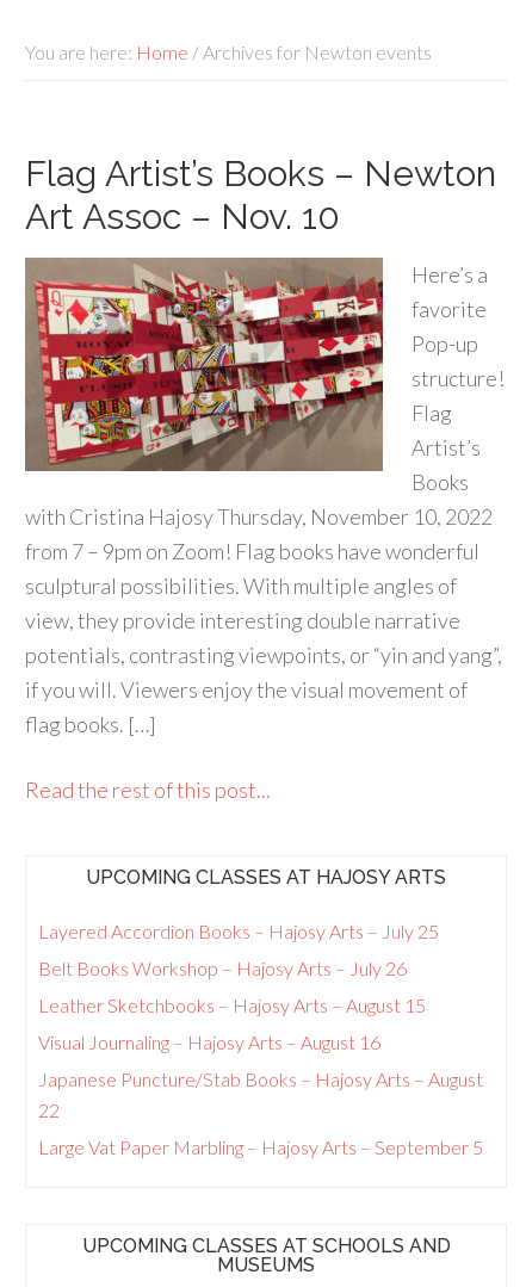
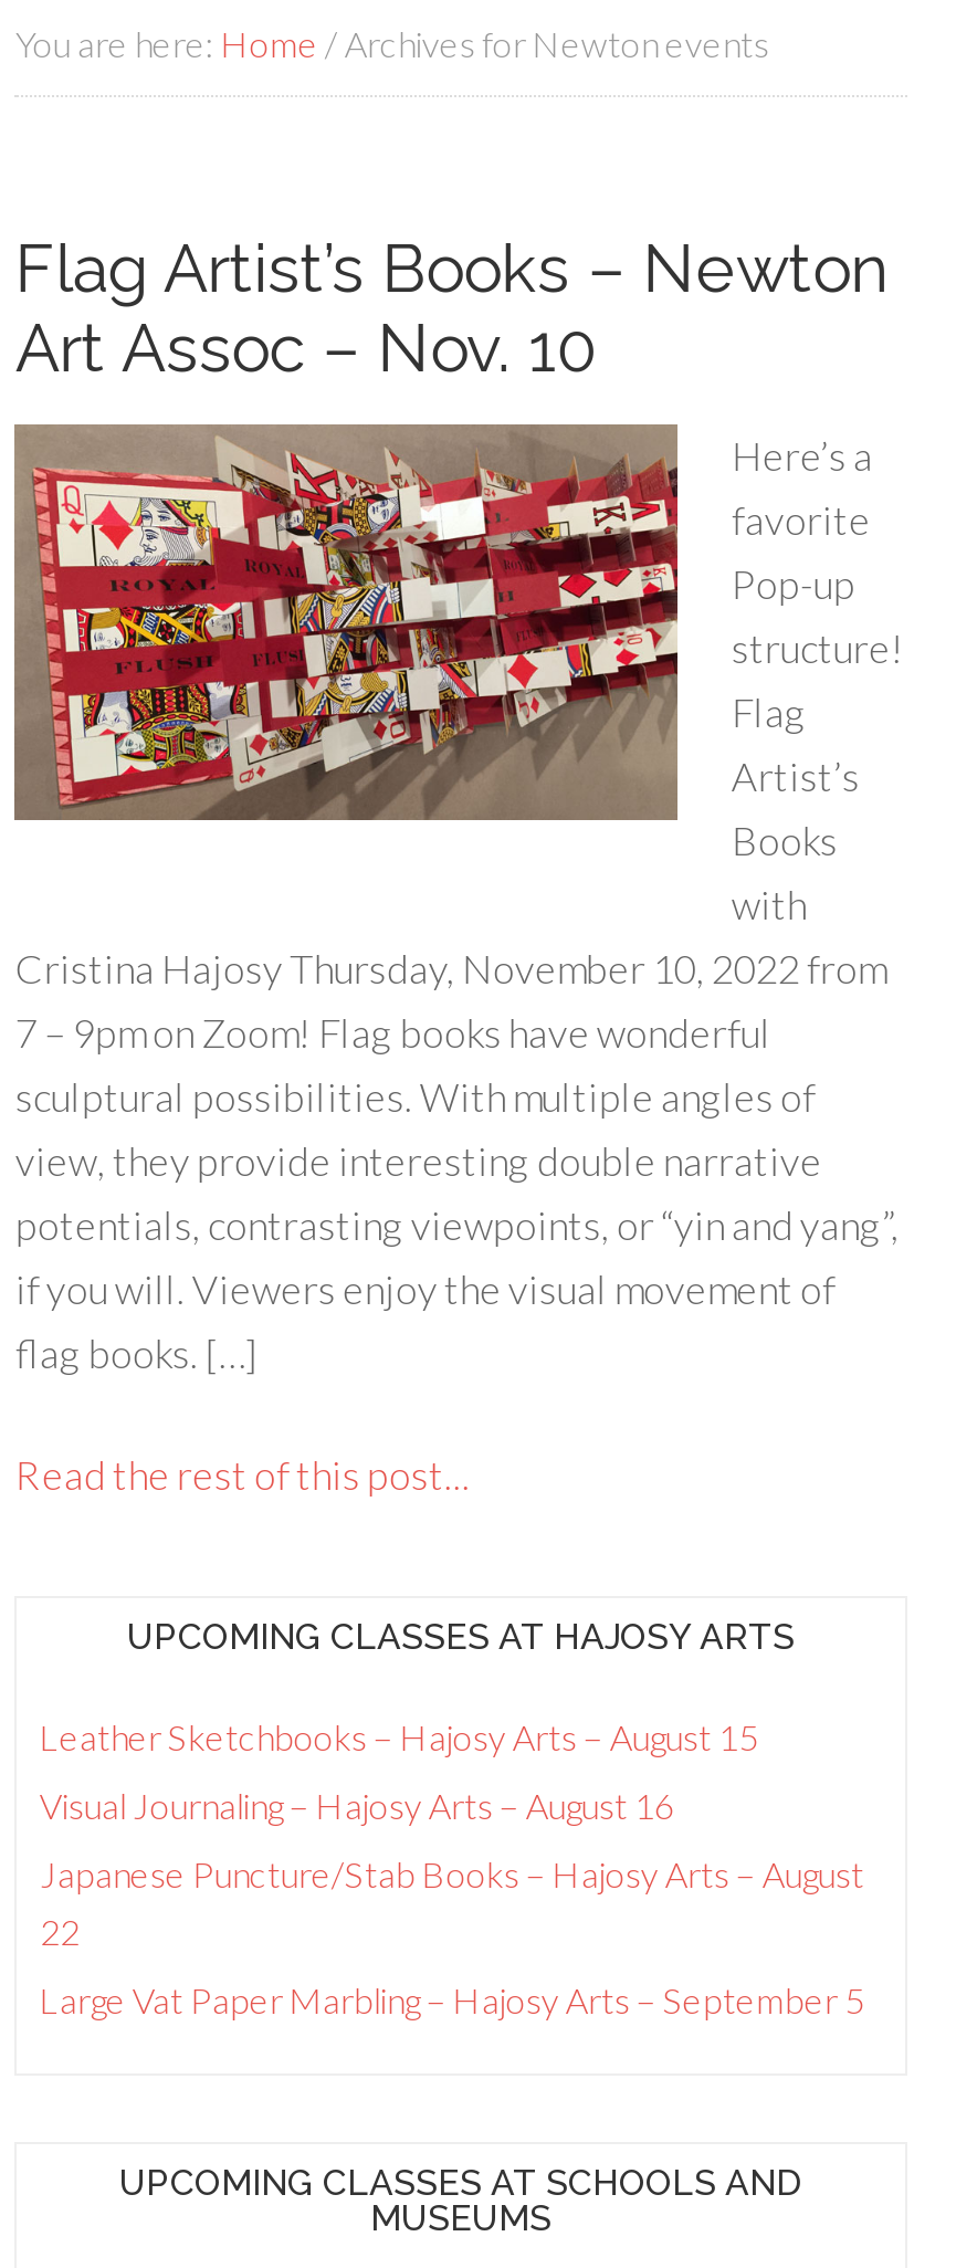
moved down: sculptural possibilities. With multiple angles of | view, they provide interesting double narrative | potentials, contrasting viewpoints, or “yin and yang”, | if you will. Viewers enjoy the visual movement of | flag books. […] | Read the rest of this post... | UPCOMING CLASSES AT HAJOSY ARTS

- Layered Accordion Books – Hajosy Arts – July 25
- Belt Books Workshop – Hajosy Arts – July 26
